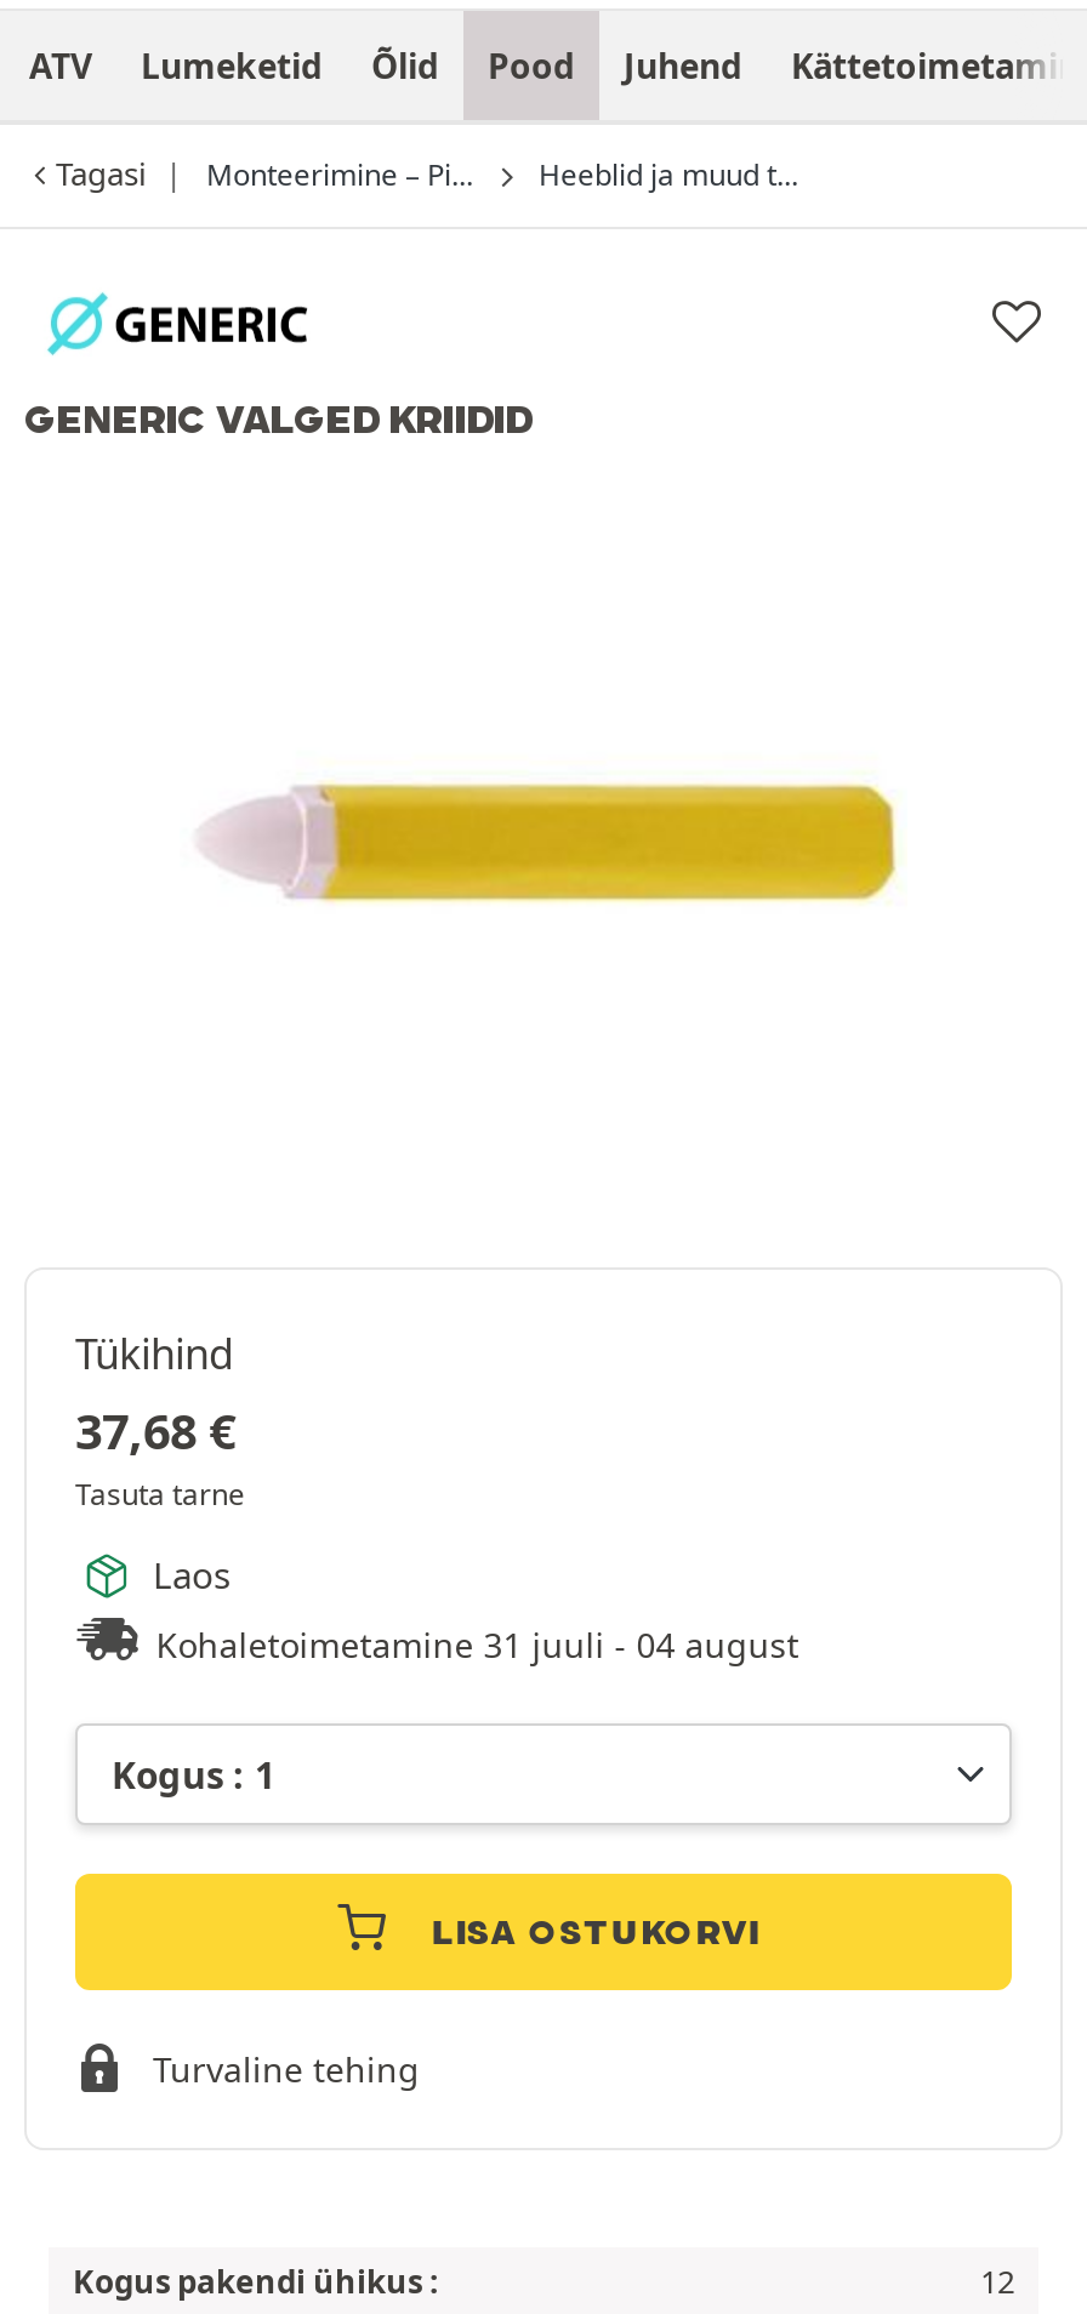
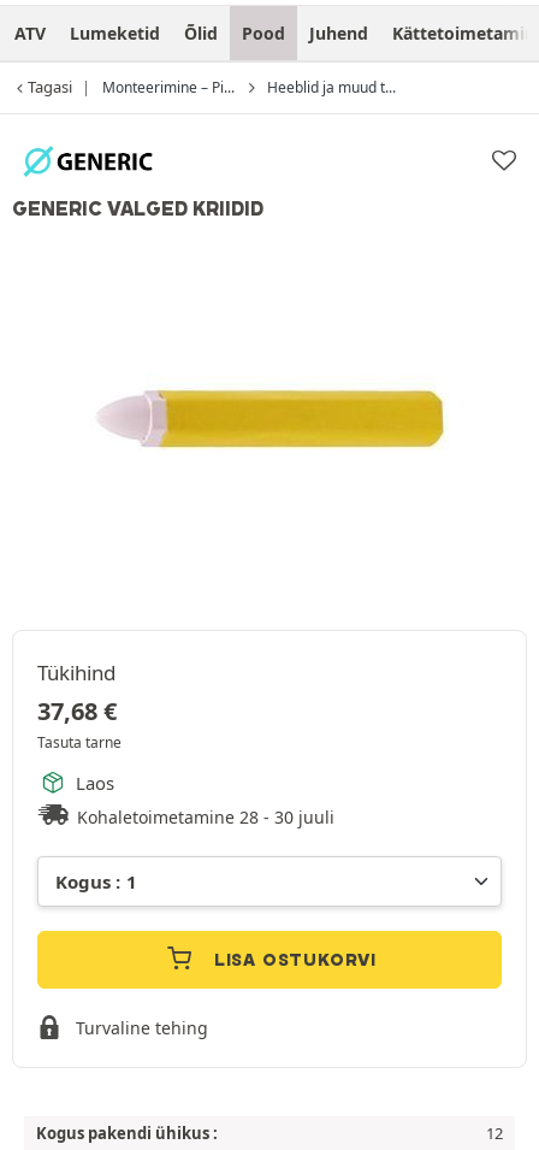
- Kohaletoimetamine 31 juuli - 04 august
+ Kohaletoimetamine 28 - 30 juuli
